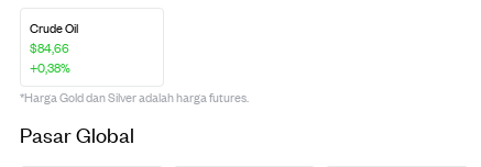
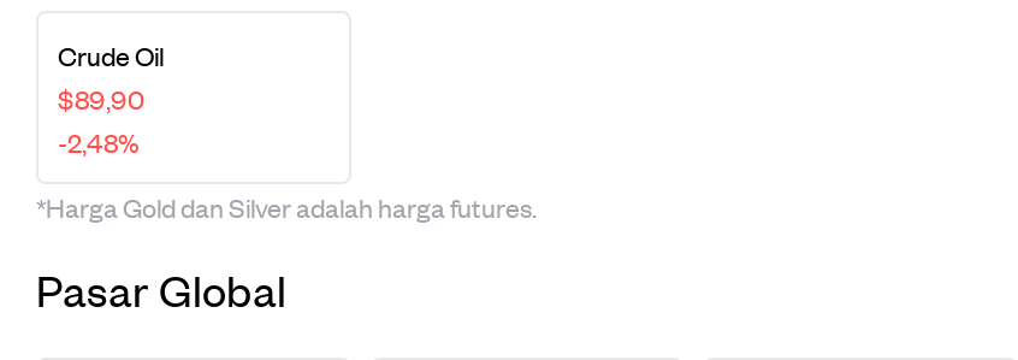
- $84,66
+ $89,90

- +0,38%
+ -2,48%
